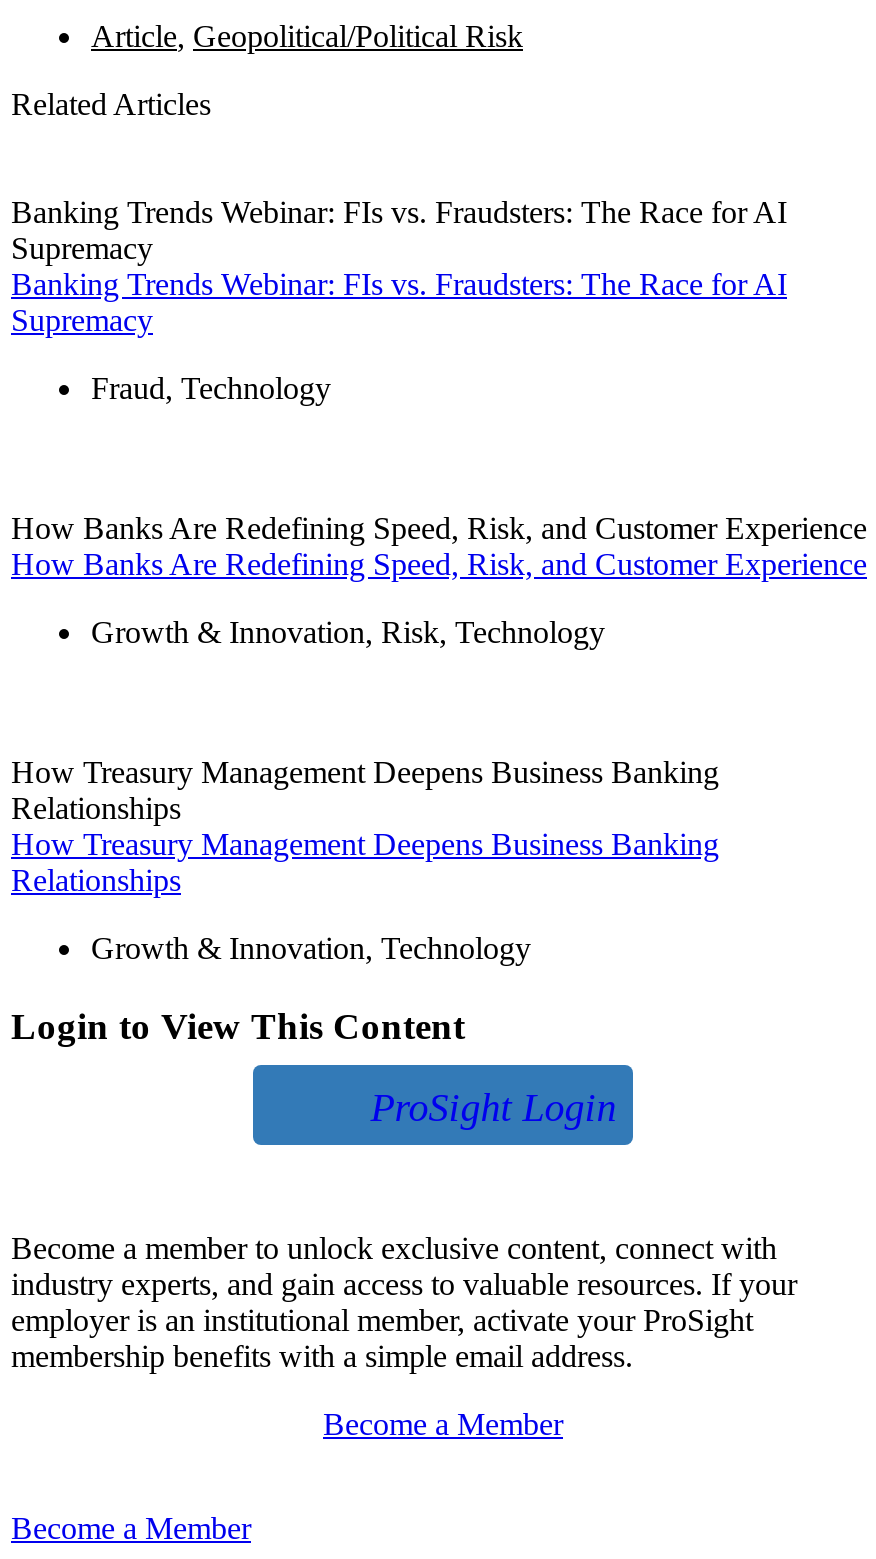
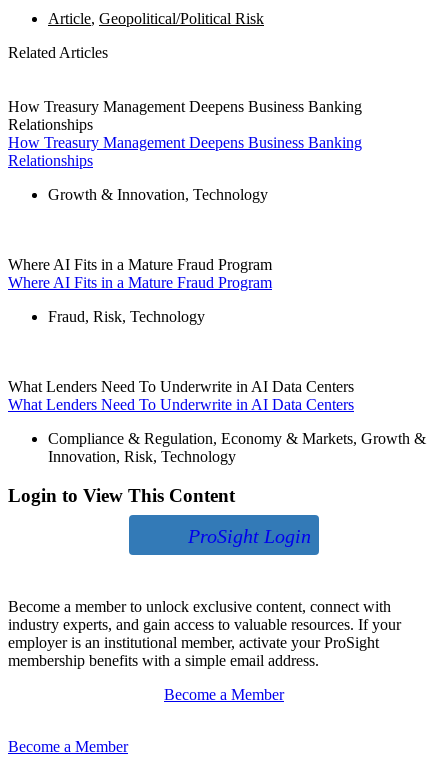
- Banking Trends Webinar: FIs vs. Fraudsters: The Race for AI
- Supremacy
- Banking Trends Webinar: FIs vs. Fraudsters: The Race for AI
- Supremacy
- Fraud, Technology

- How Banks Are Redefining Speed, Risk, and Customer Experience
- How Banks Are Redefining Speed, Risk, and Customer Experience
- Growth & Innovation, Risk, Technology

moved up: How Treasury Management Deepens Business Banking | Relationships | How Treasury Management Deepens Business Banking | Relationships | Growth & Innovation, Technology

+ Where AI Fits in a Mature Fraud Program
+ Where AI Fits in a Mature Fraud Program
+ Fraud, Risk, Technology

+ What Lenders Need To Underwrite in AI Data Centers
+ What Lenders Need To Underwrite in AI Data Centers
+ Compliance & Regulation, Economy & Markets, Growth &
+ Innovation, Risk, Technology
